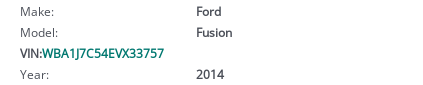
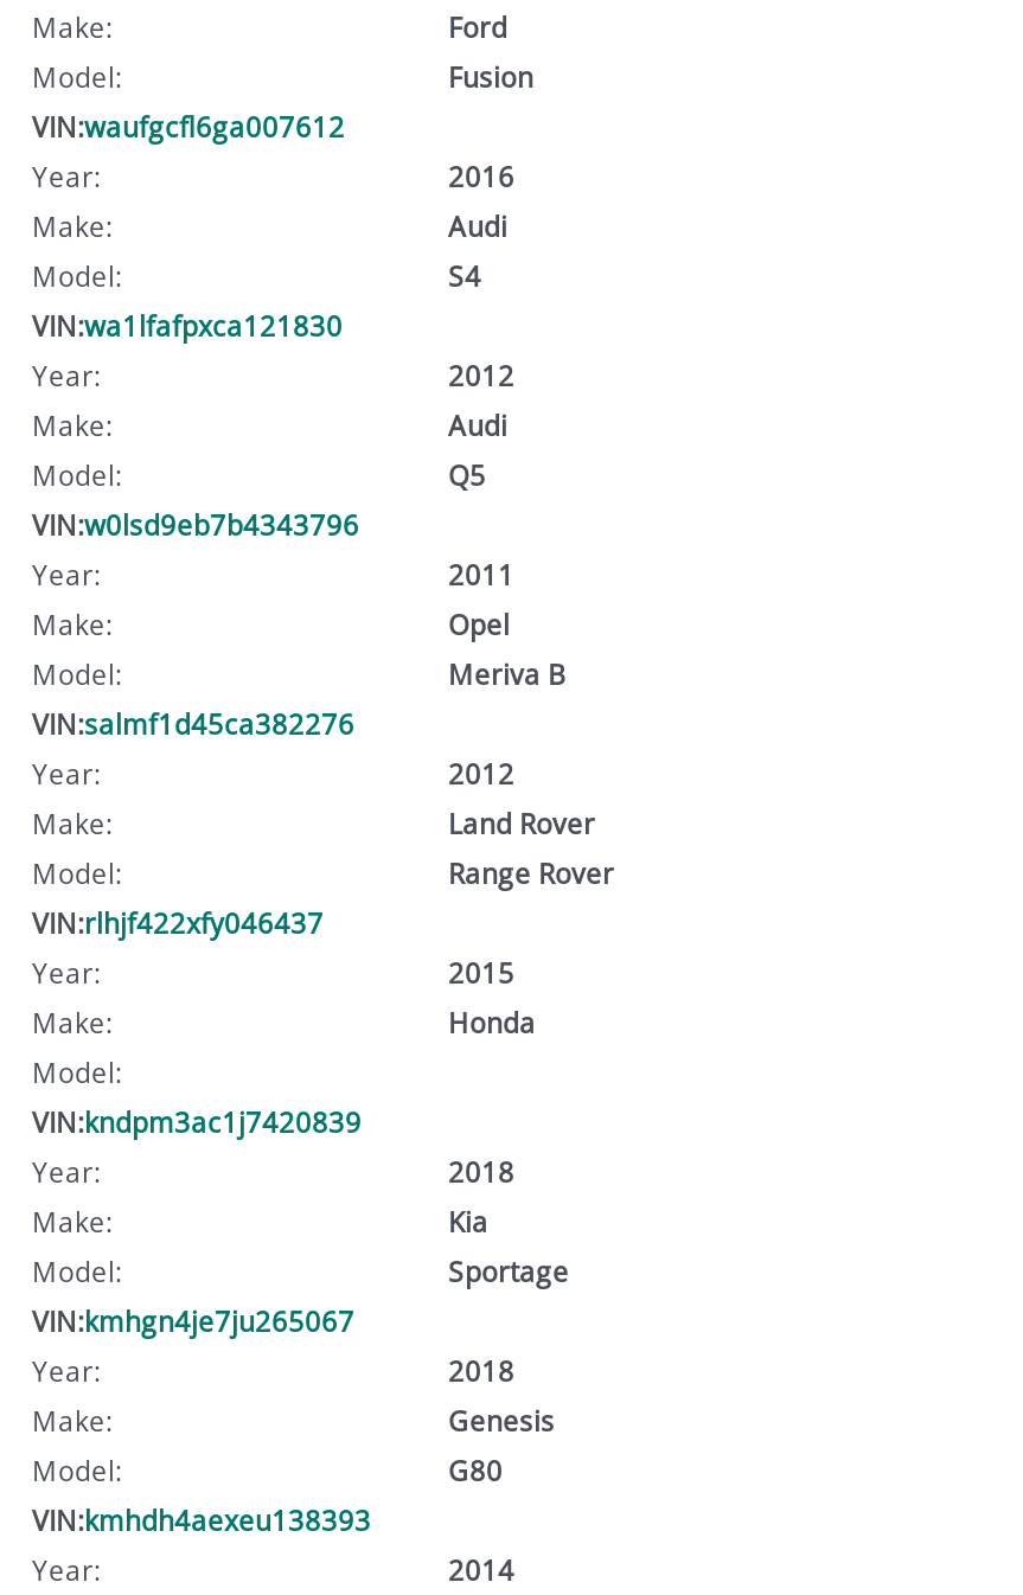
- VIN:WBA1J7C54EVX33757
+ VIN:waufgcfl6ga007612
+ Year:
+ 2016
+ Make:
+ Audi
+ Model:
+ S4
+ VIN:wa1lfafpxca121830
+ Year:
+ 2012
+ Make:
+ Audi
+ Model:
+ Q5
+ VIN:w0lsd9eb7b4343796
+ Year:
+ 2011
+ Make:
+ Opel
+ Model:
+ Meriva B
+ VIN:salmf1d45ca382276
+ Year:
+ 2012
+ Make:
+ Land Rover
+ Model:
+ Range Rover
+ VIN:rlhjf422xfy046437
+ Year:
+ 2015
+ Make:
+ Honda
+ Model:
+ VIN:kndpm3ac1j7420839
+ Year:
+ 2018
+ Make:
+ Kia
+ Model:
+ Sportage
+ VIN:kmhgn4je7ju265067
+ Year:
+ 2018
+ Make:
+ Genesis
+ Model:
+ G80
+ VIN:kmhdh4aexeu138393
